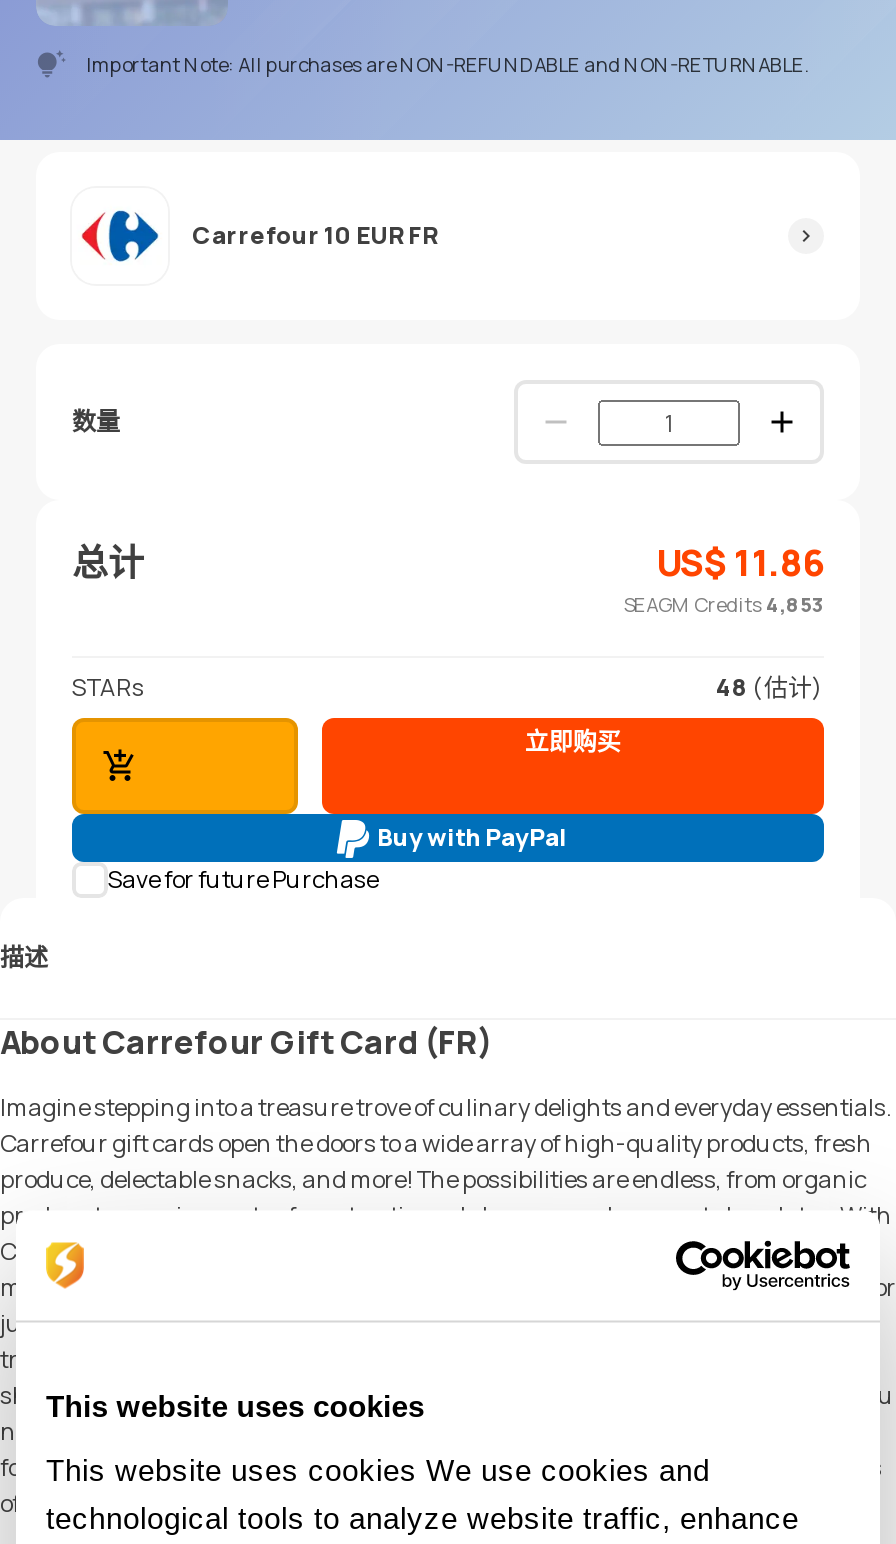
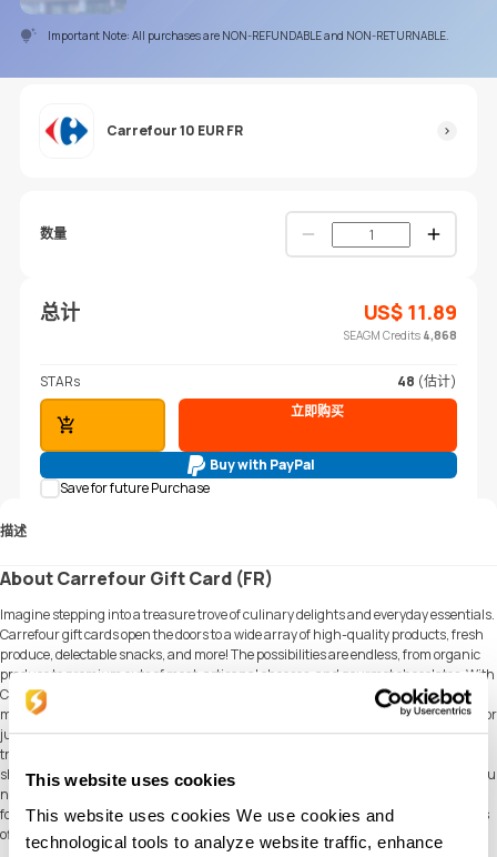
- US$11.86
- SEAGM Credits 4,853
+ US$11.89
+ SEAGM Credits 4,868
